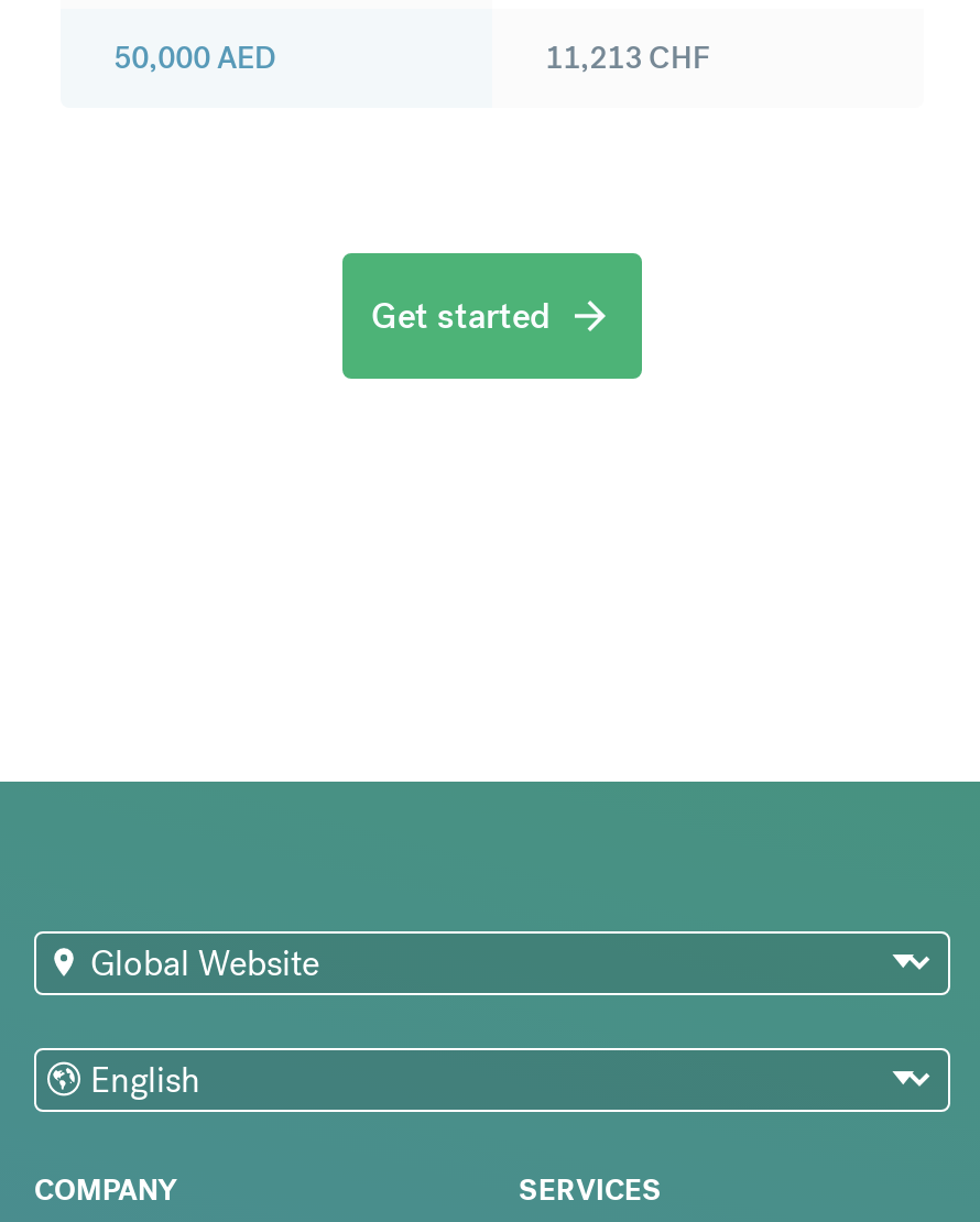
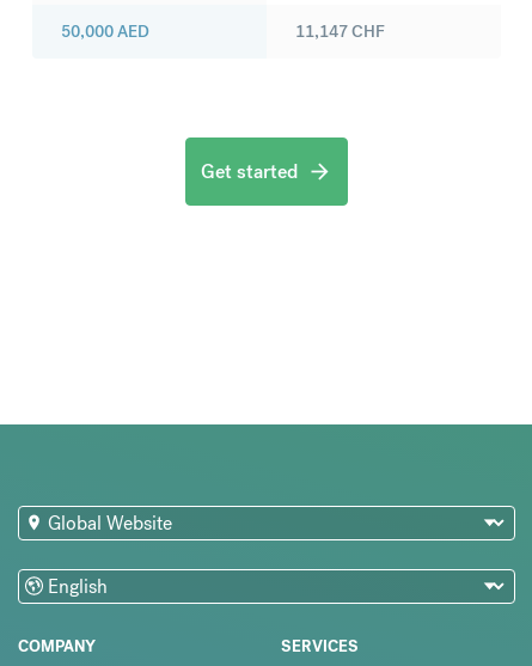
- 11,213 CHF
+ 11,147 CHF
